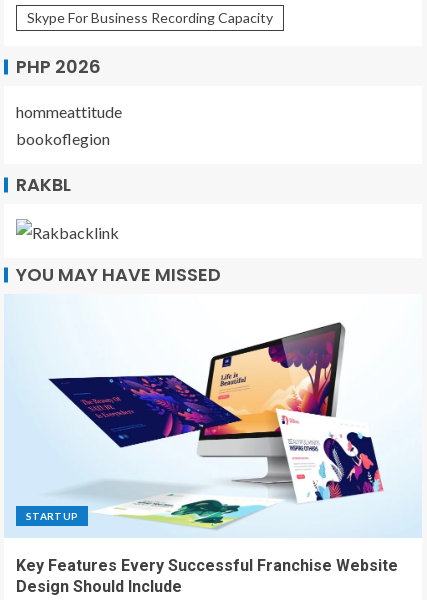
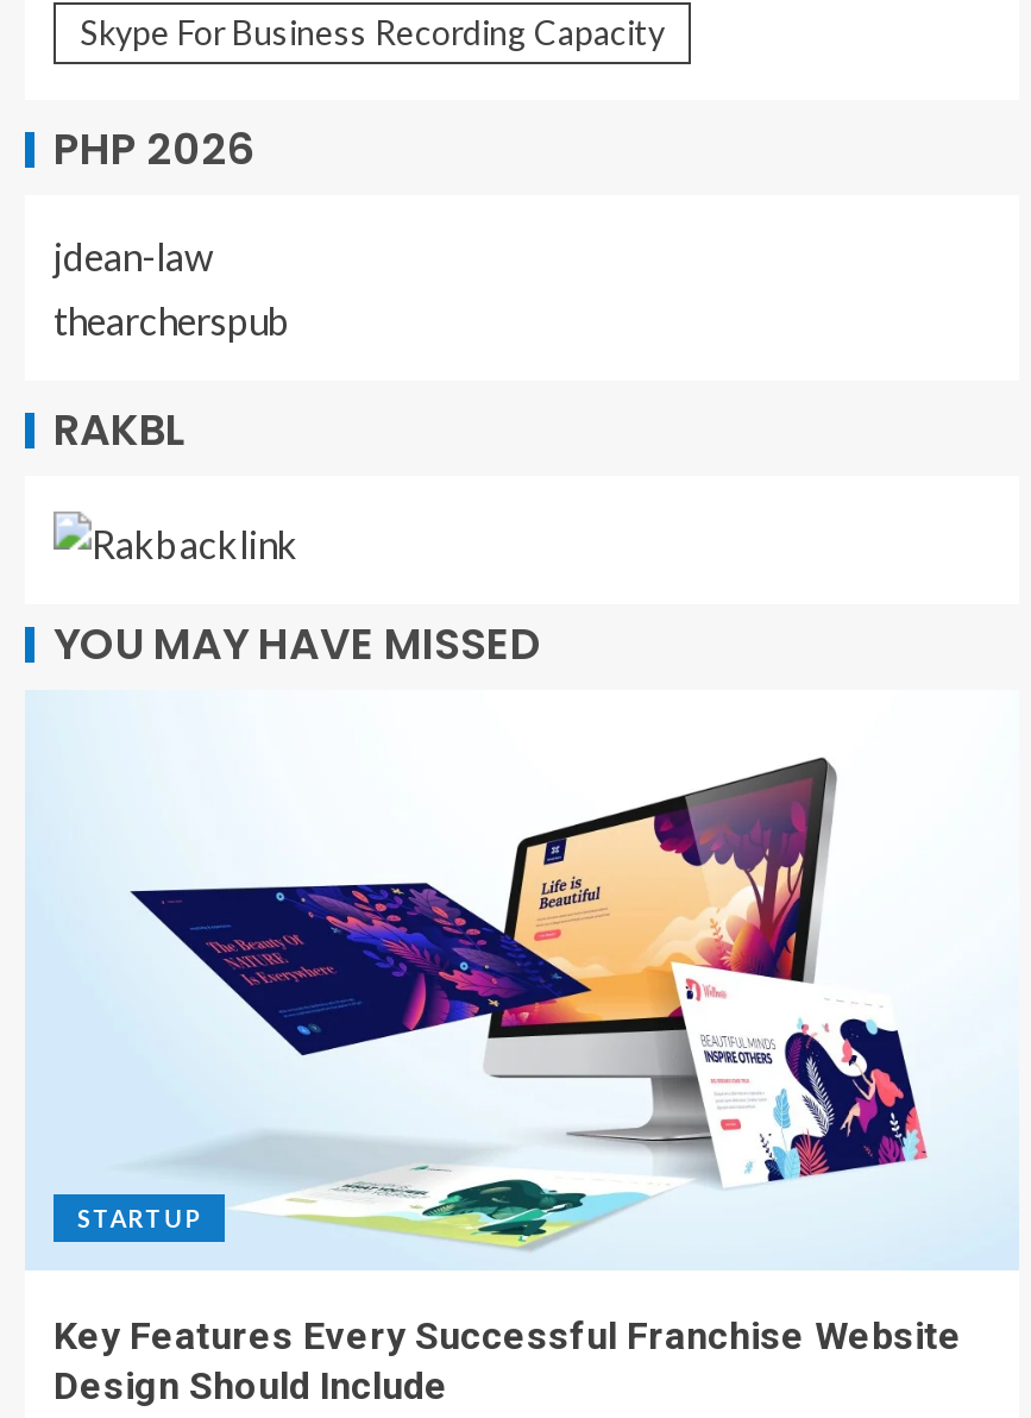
- hommeattitude
- bookoflegion
+ jdean-law
+ thearcherspub
